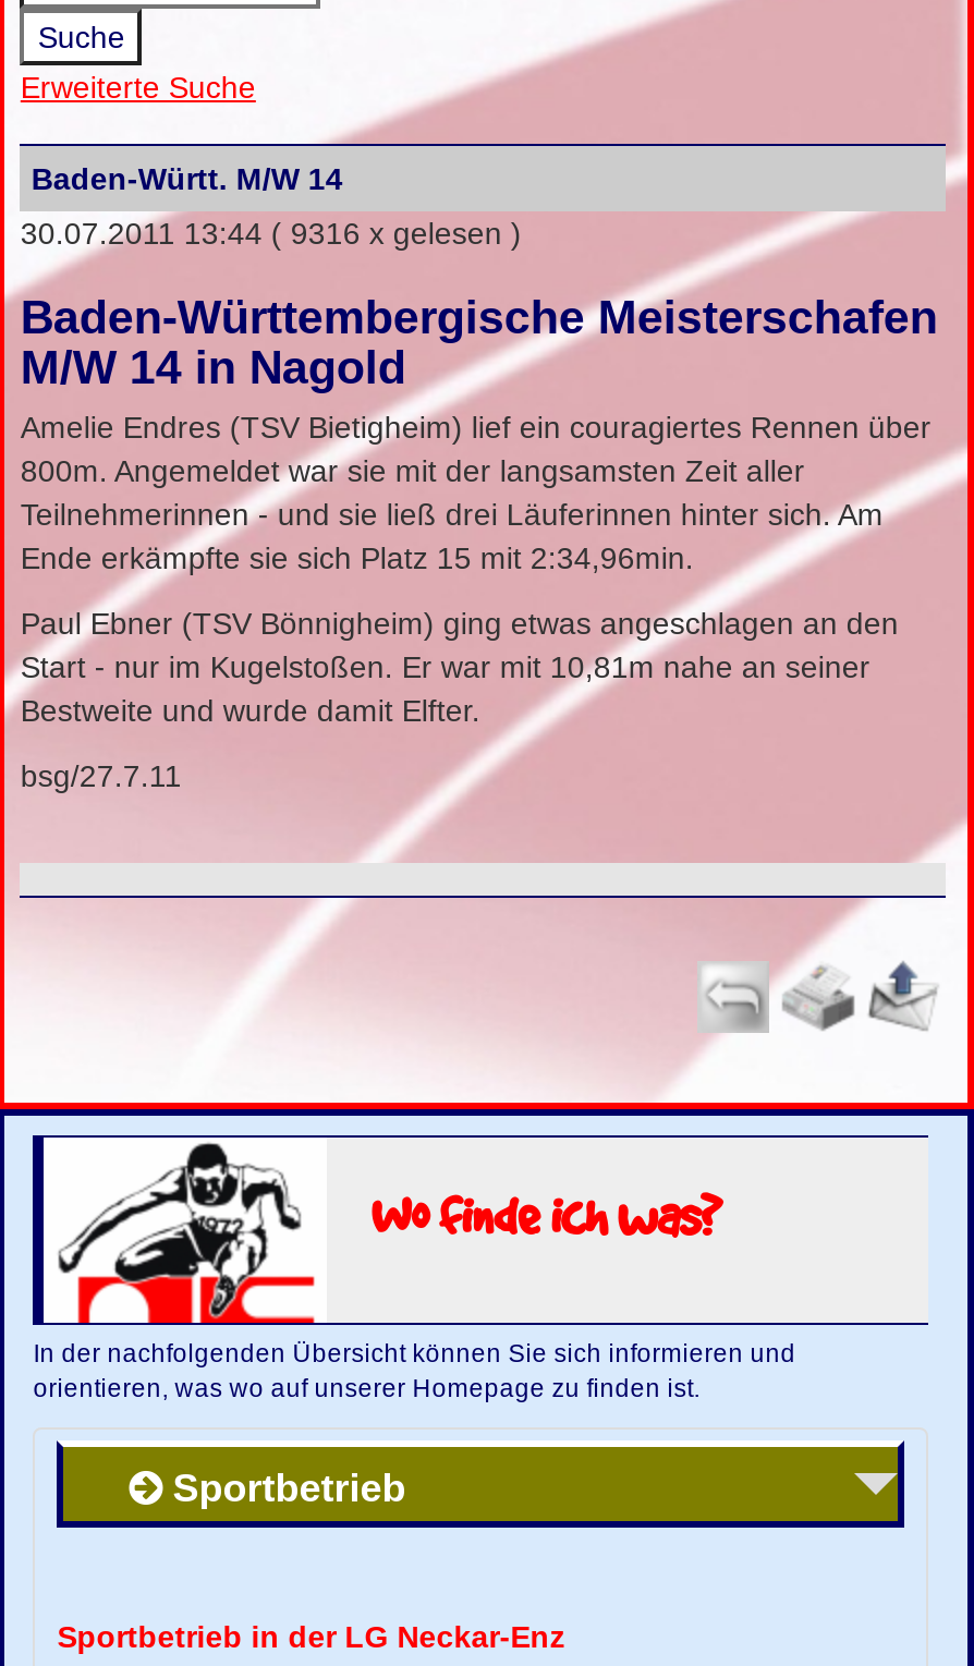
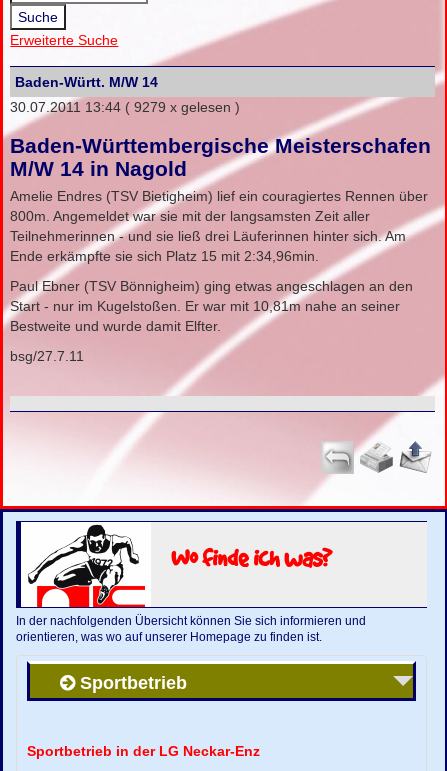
- 30.07.2011 13:44 ( 9316 x gelesen )
+ 30.07.2011 13:44 ( 9279 x gelesen )
